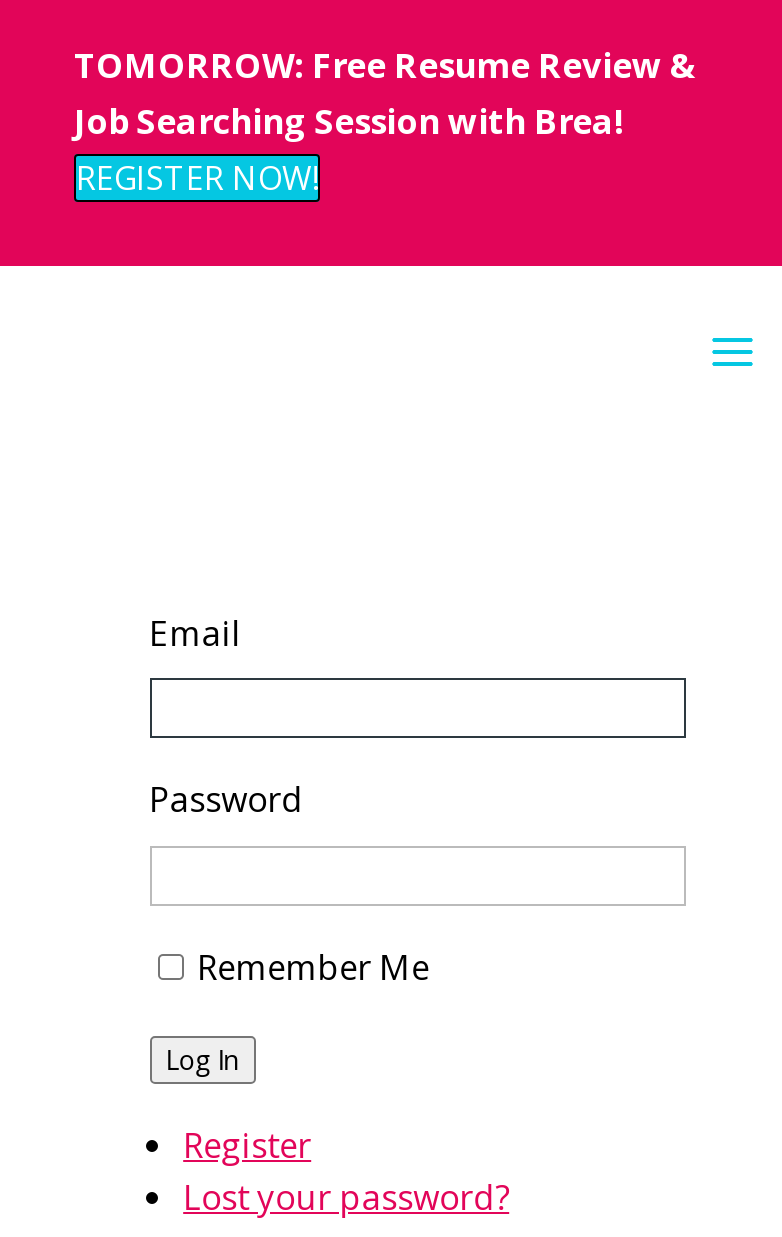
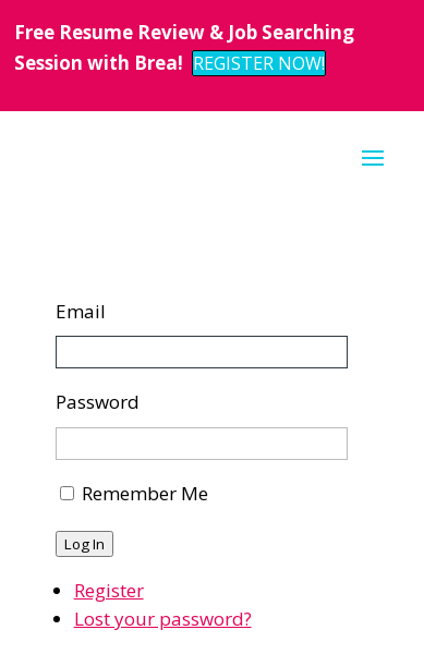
- TOMORROW: Free Resume Review &
- Job Searching Session with Brea!
- REGISTER NOW!
+ Free Resume Review & Job Searching
+ Session with Brea! REGISTER NOW!
